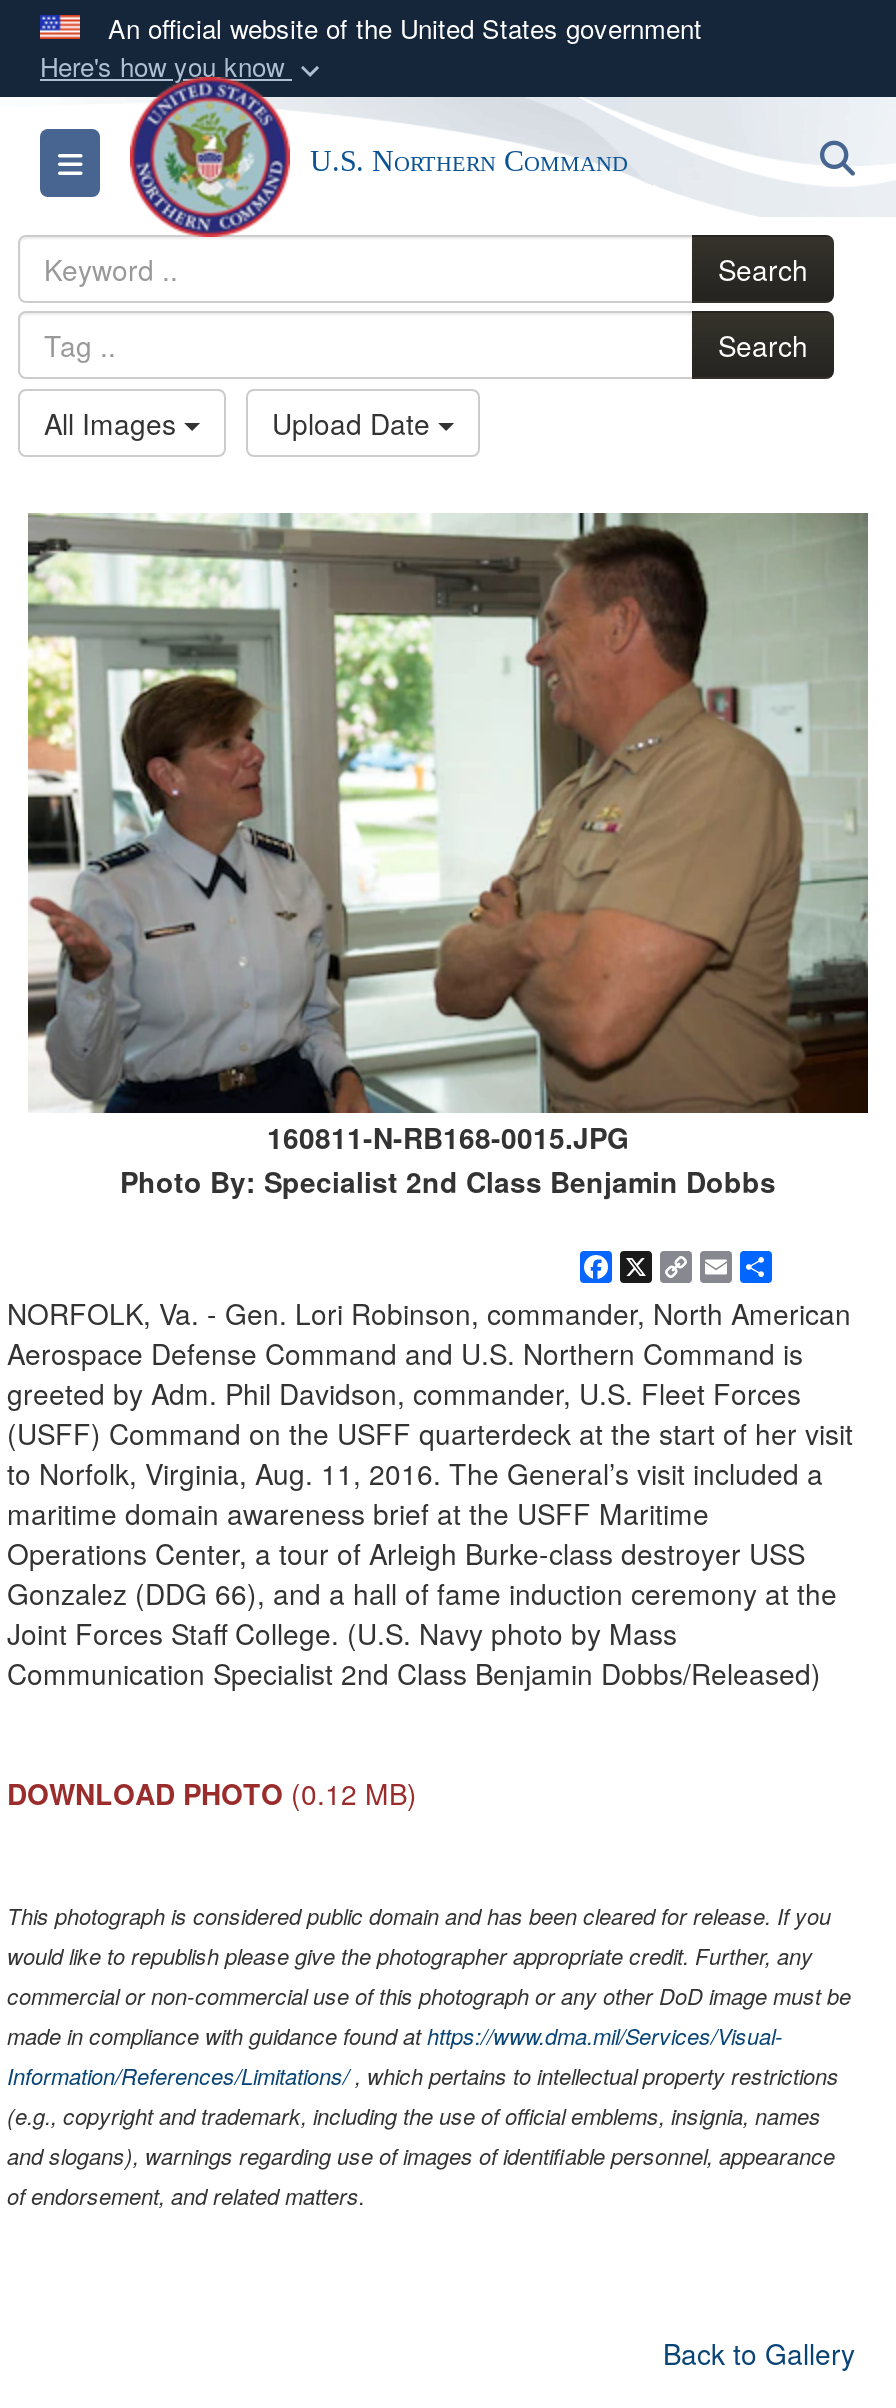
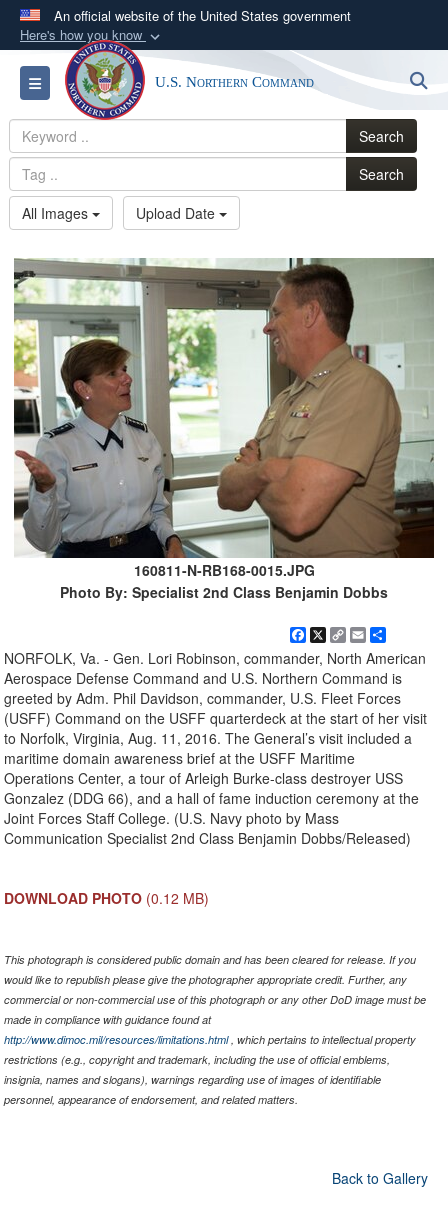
- made in compliance with guidance found at https://www.dma.mil/Services/Visual-
- Information/References/Limitations/, which pertains to intellectual property restrictions
- (e.g., copyright and trademark, including the use of official emblems, insignia, names
- and slogans), warnings regarding use of images of identifiable personnel, appearance
- of endorsement, and related matters.
+ made in compliance with guidance found at
+ http://www.dimoc.mil/resources/limitations.html, which pertains to intellectual property
+ restrictions (e.g., copyright and trademark, including the use of official emblems,
+ insignia, names and slogans), warnings regarding use of images of identifiable
+ personnel, appearance of endorsement, and related matters.
